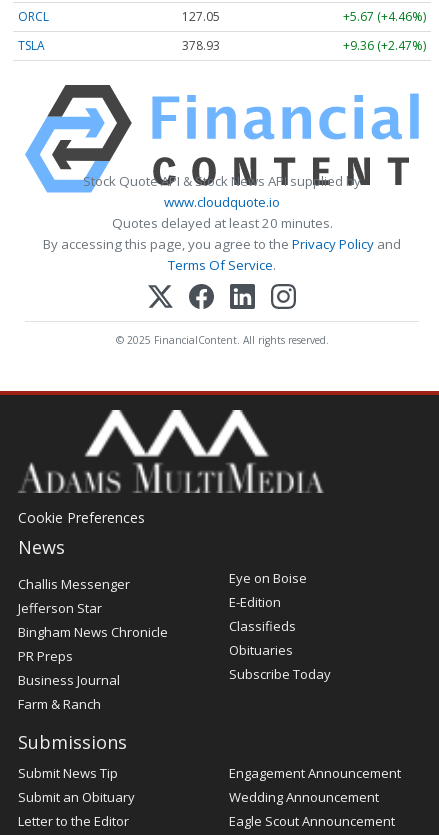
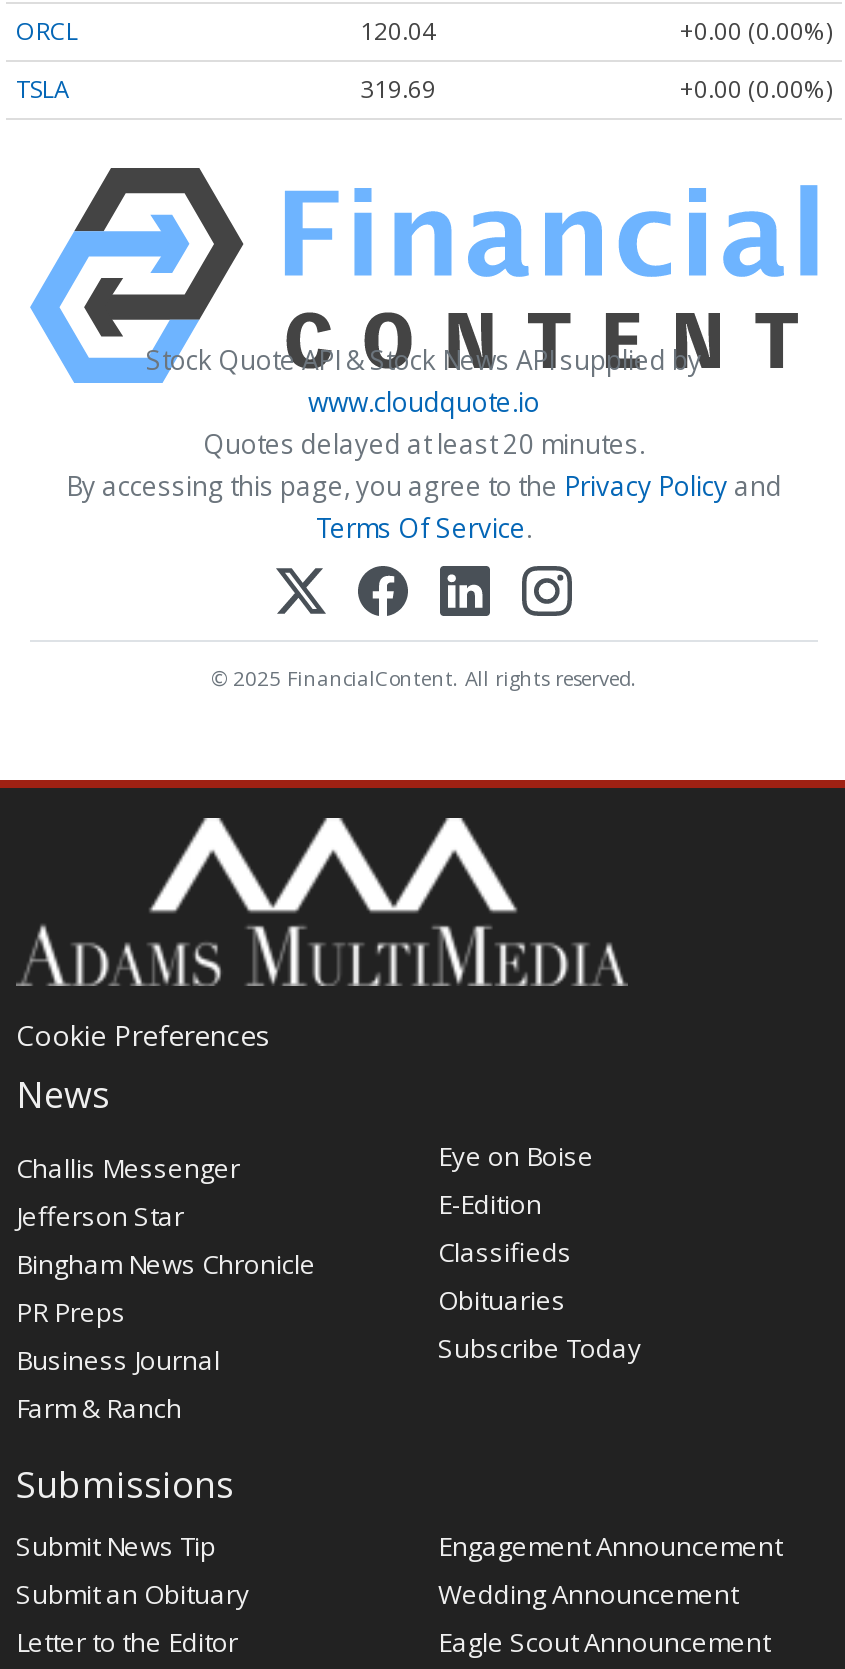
- 127.05
+ 120.04

- +5.67 (+4.46%)
+ +0.00 (0.00%)

- 378.93
+ 319.69

- +9.36 (+2.47%)
+ +0.00 (0.00%)
